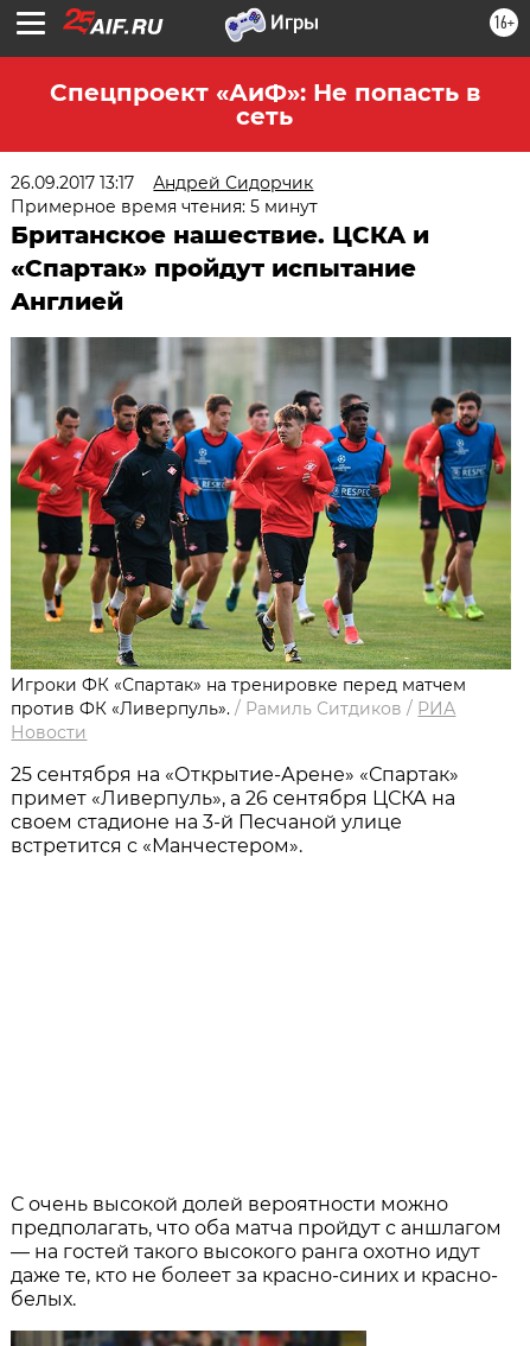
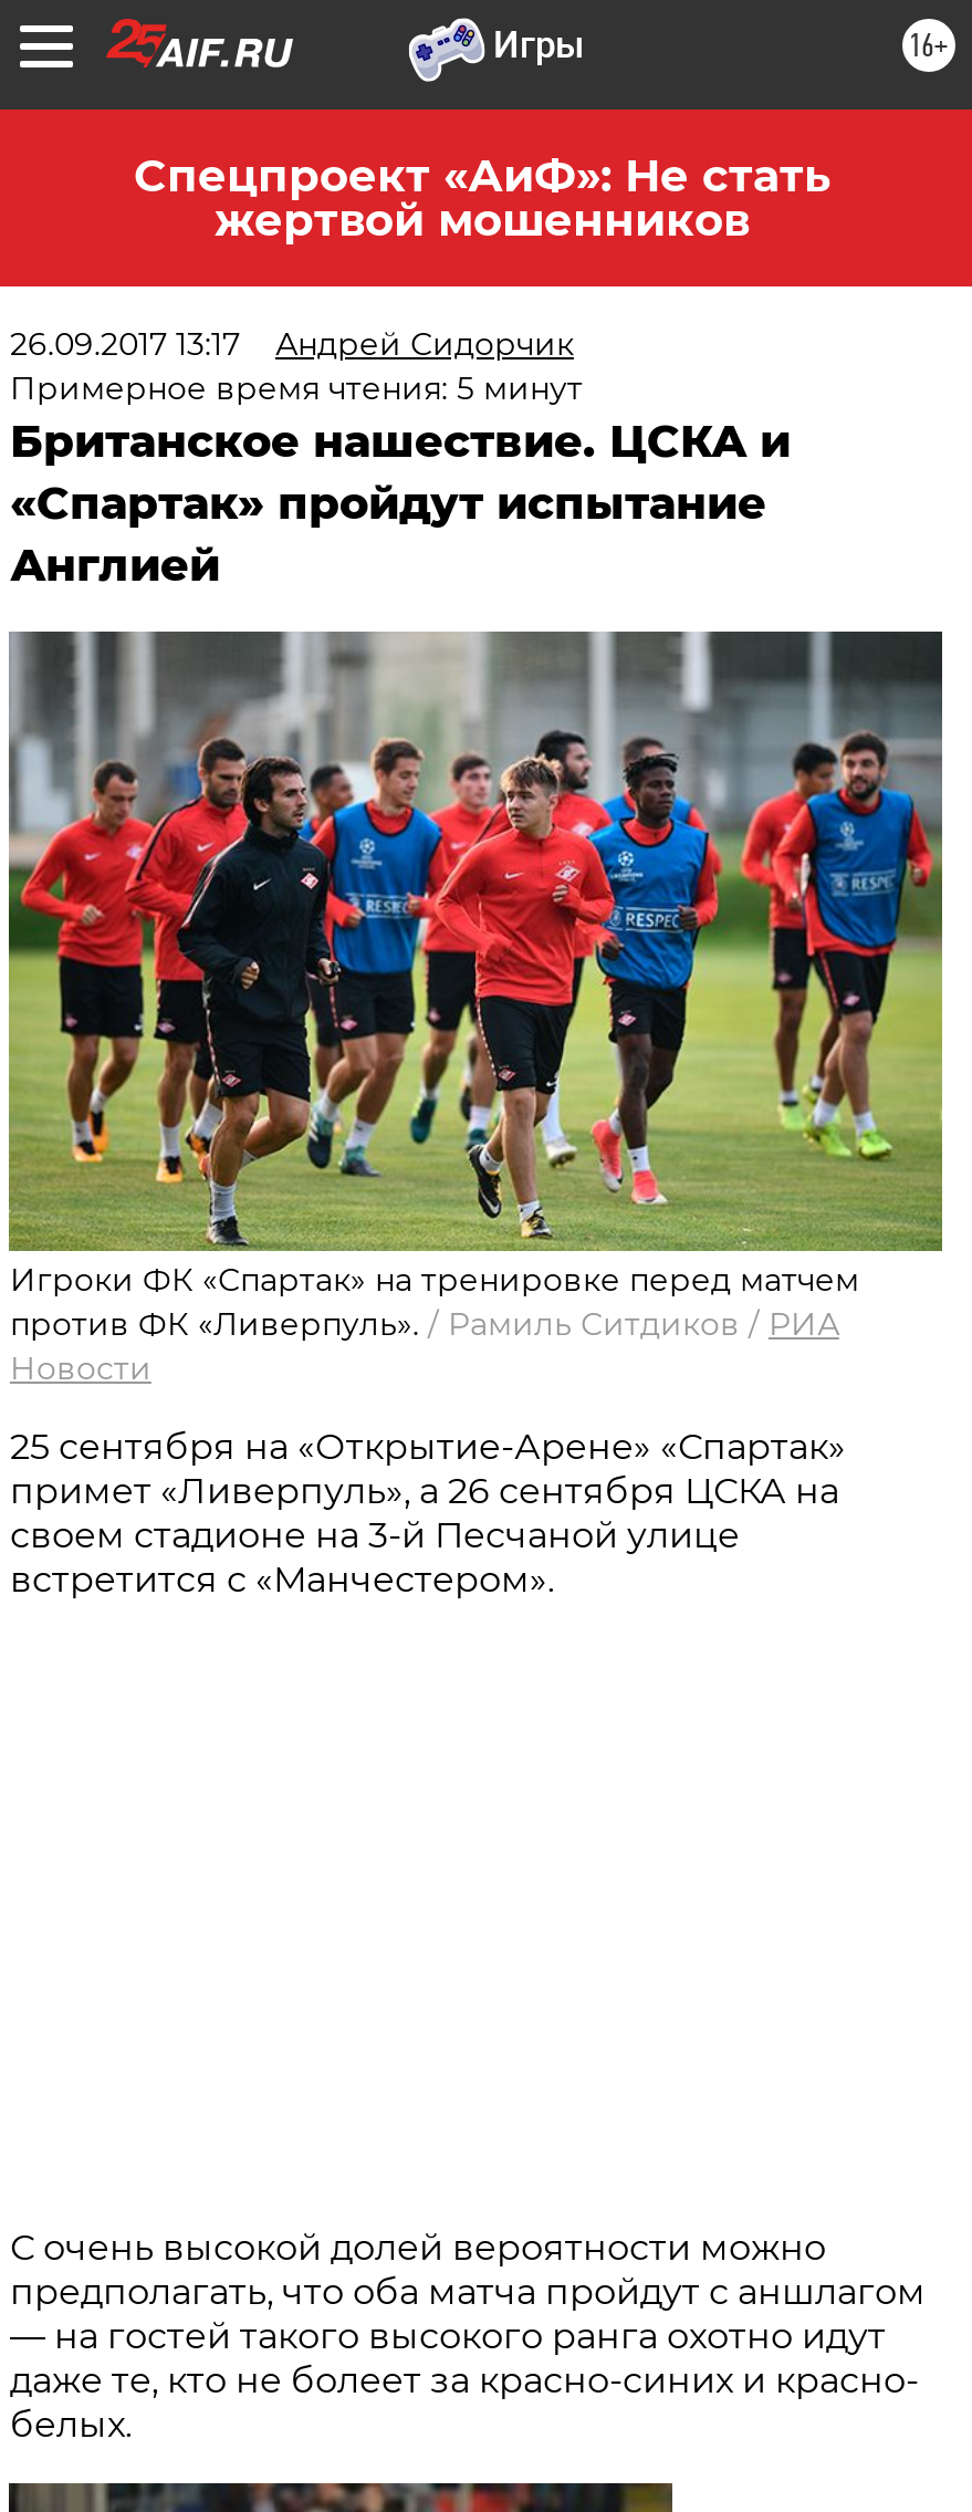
- Спецпроект «АиФ»: Не попасть в
- сеть
+ Спецпроект «АиФ»: Не стать
+ жертвой мошенников
